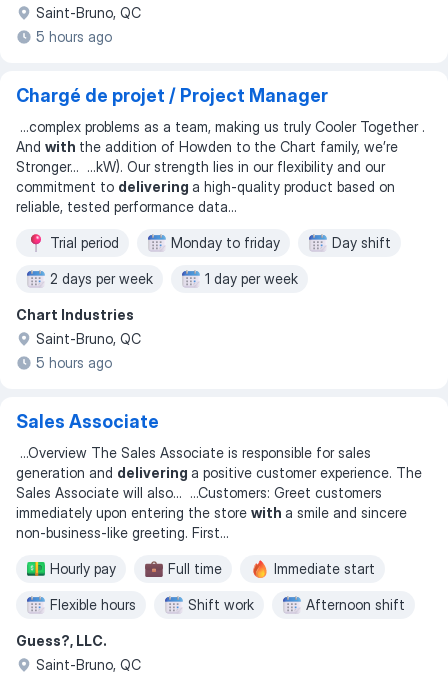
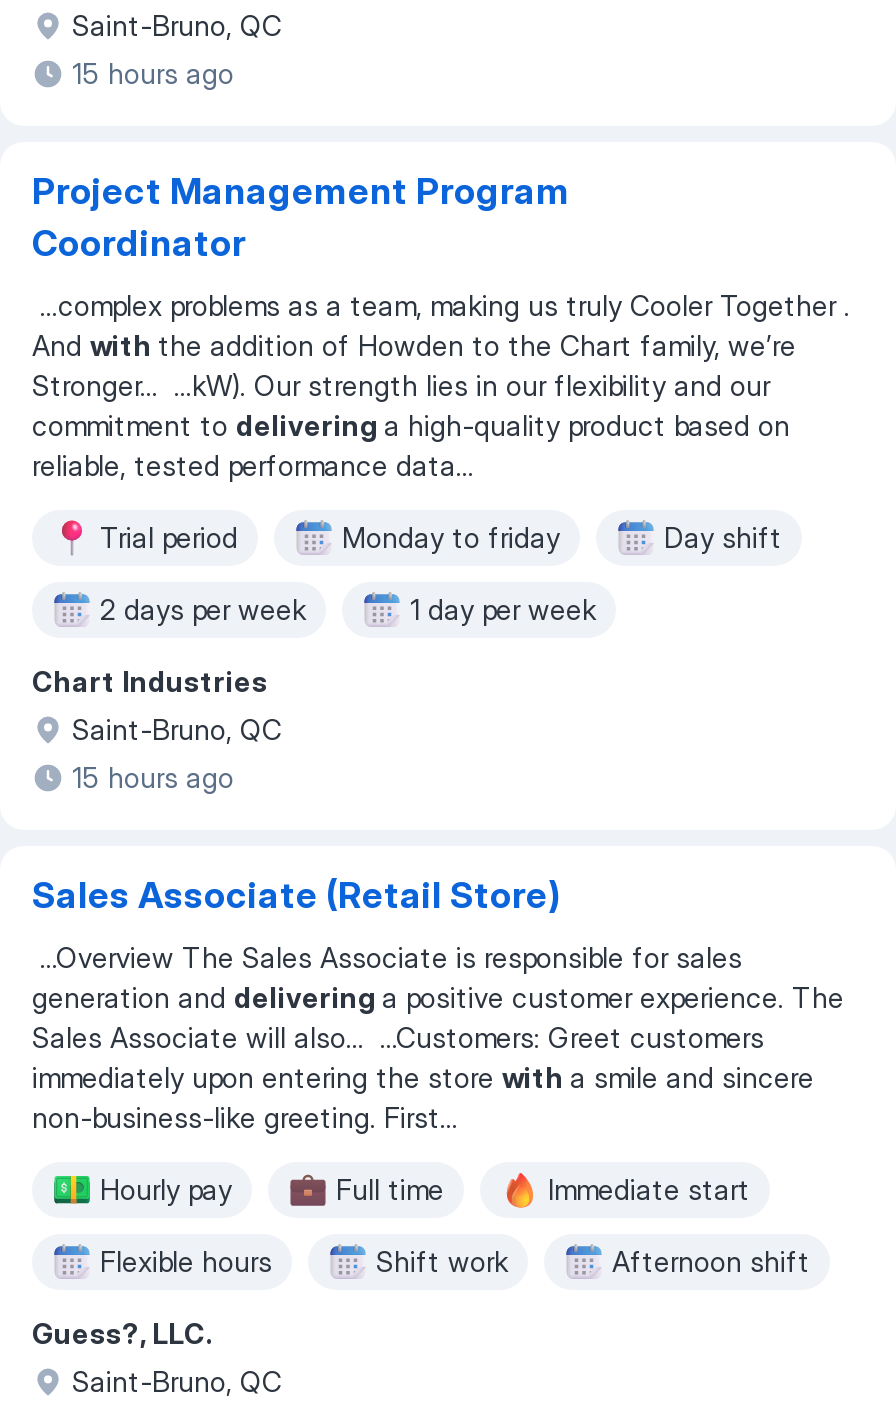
- 5 hours ago
+ 15 hours ago

- Chargé de projet / Project Manager
+ Project Management Program
+ Coordinator

- 5 hours ago
+ 15 hours ago

- Sales Associate
+ Sales Associate (Retail Store)
